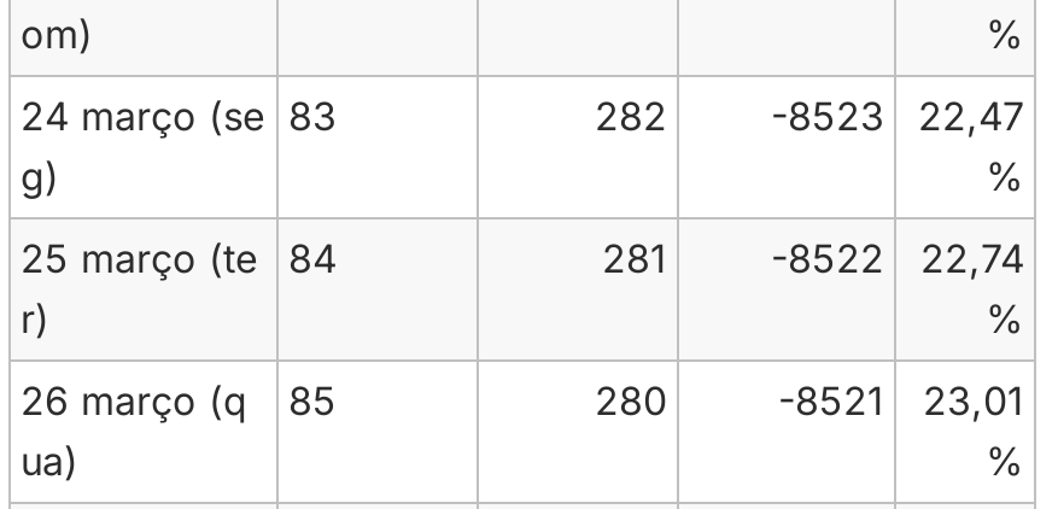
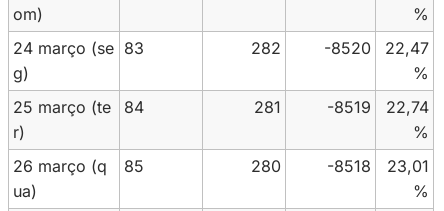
- -8523 22,47
+ -8520 22,47

- -8522 22,74
+ -8519 22,74

- -8521 23,01
+ -8518 23,01
